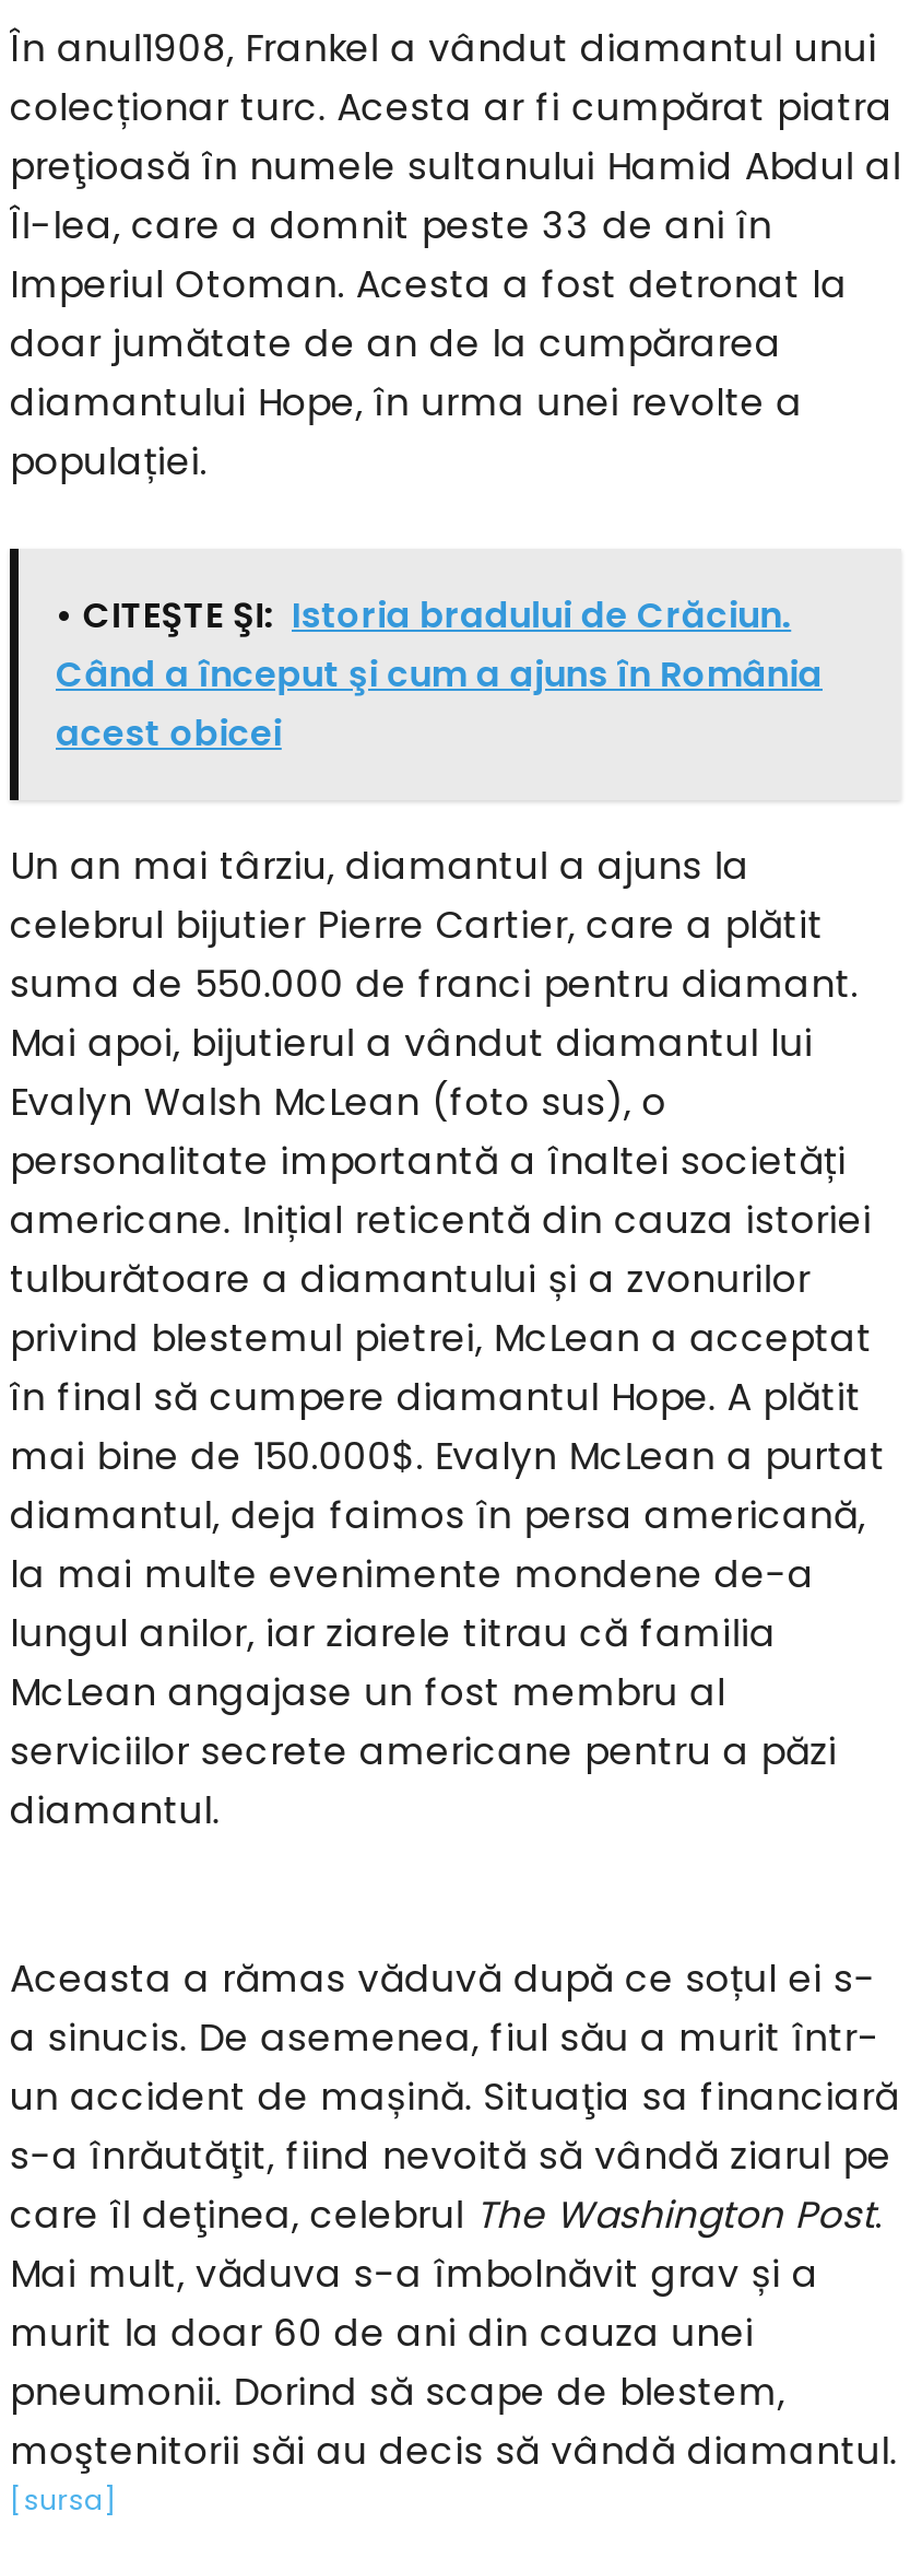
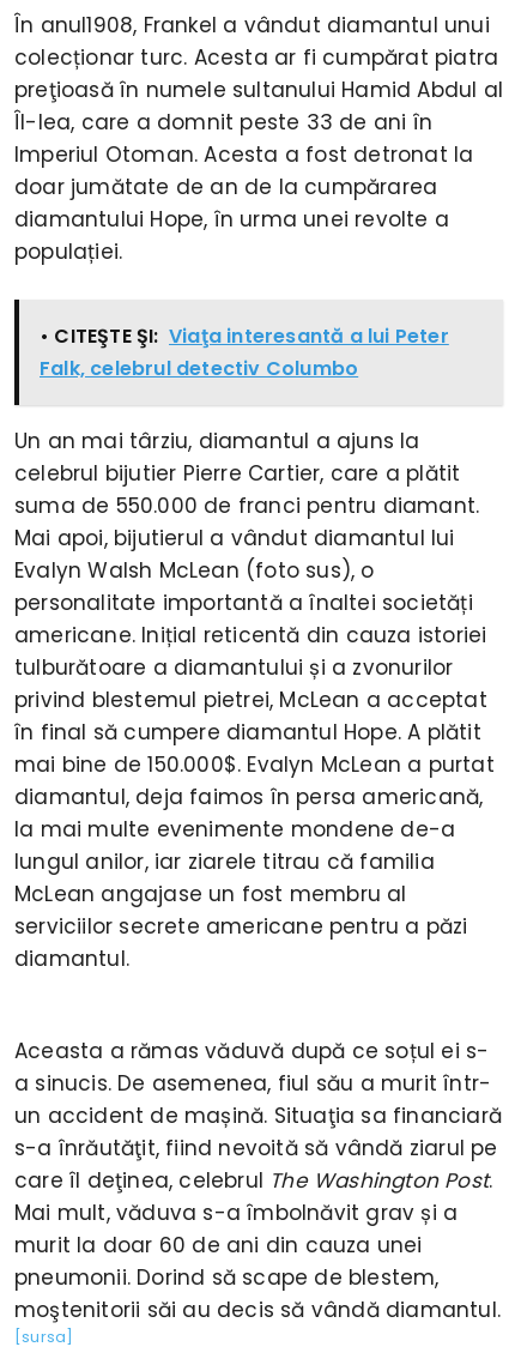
- • CITEŞTE ŞI: Istoria bradului de Crăciun.
- Când a început şi cum a ajuns în România
- acest obicei
+ • CITEŞTE ŞI: Viaţa interesantă a lui Peter
+ Falk, celebrul detectiv Columbo
